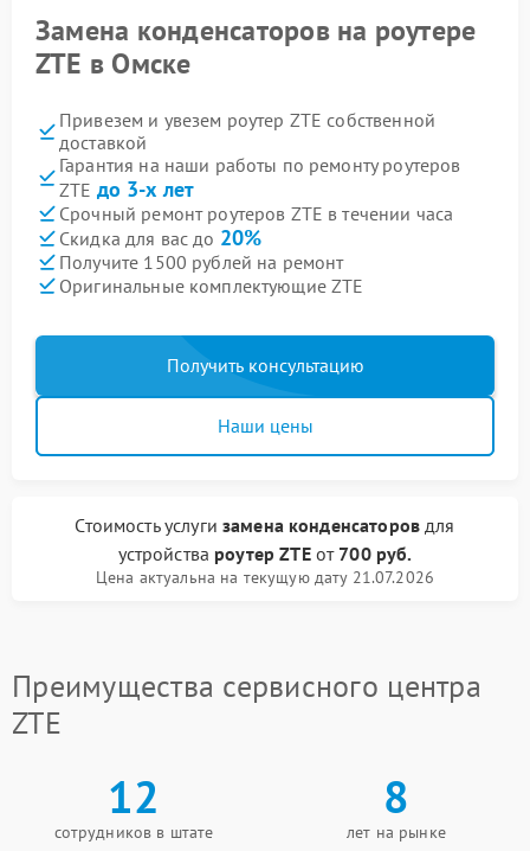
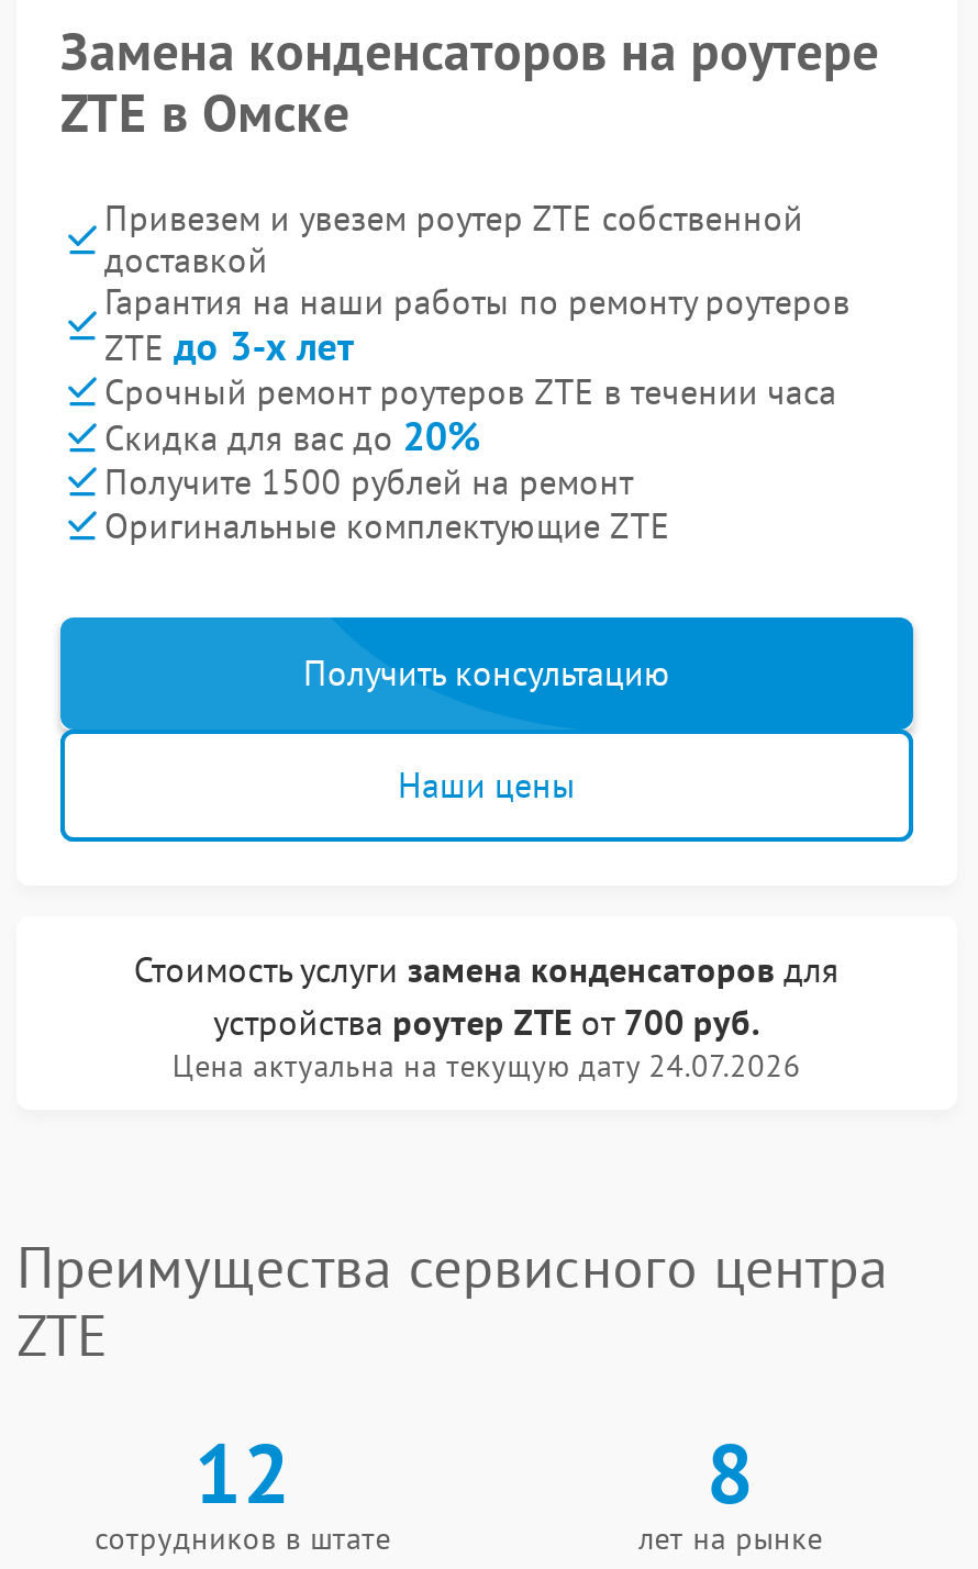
- Цена актуальна на текущую дату 21.07.2026
+ Цена актуальна на текущую дату 24.07.2026
